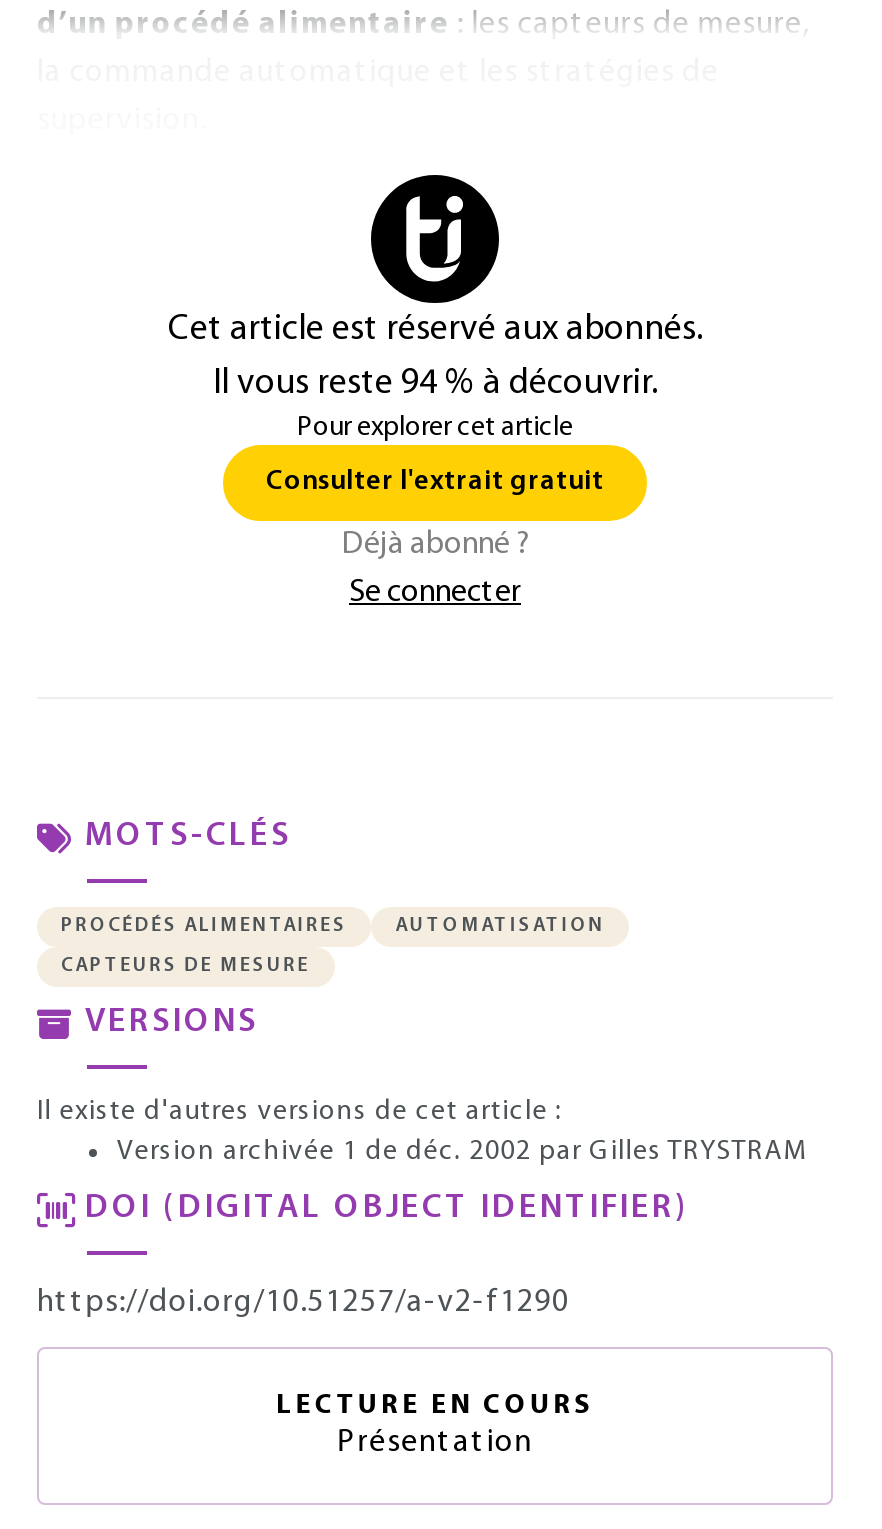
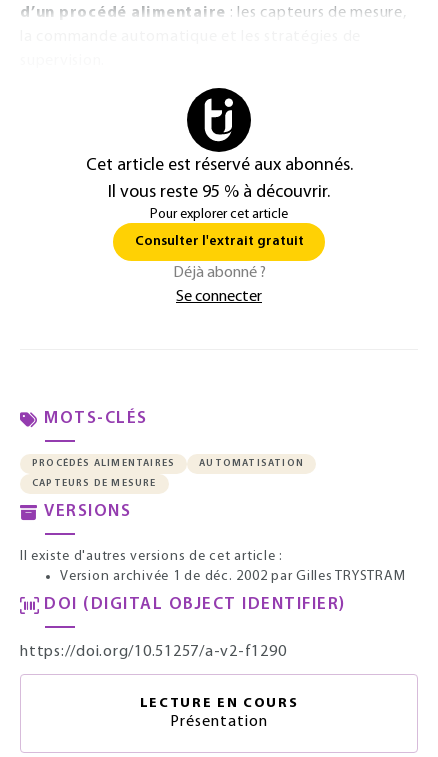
- Il vous reste 94 % à découvrir.
+ Il vous reste 95 % à découvrir.
